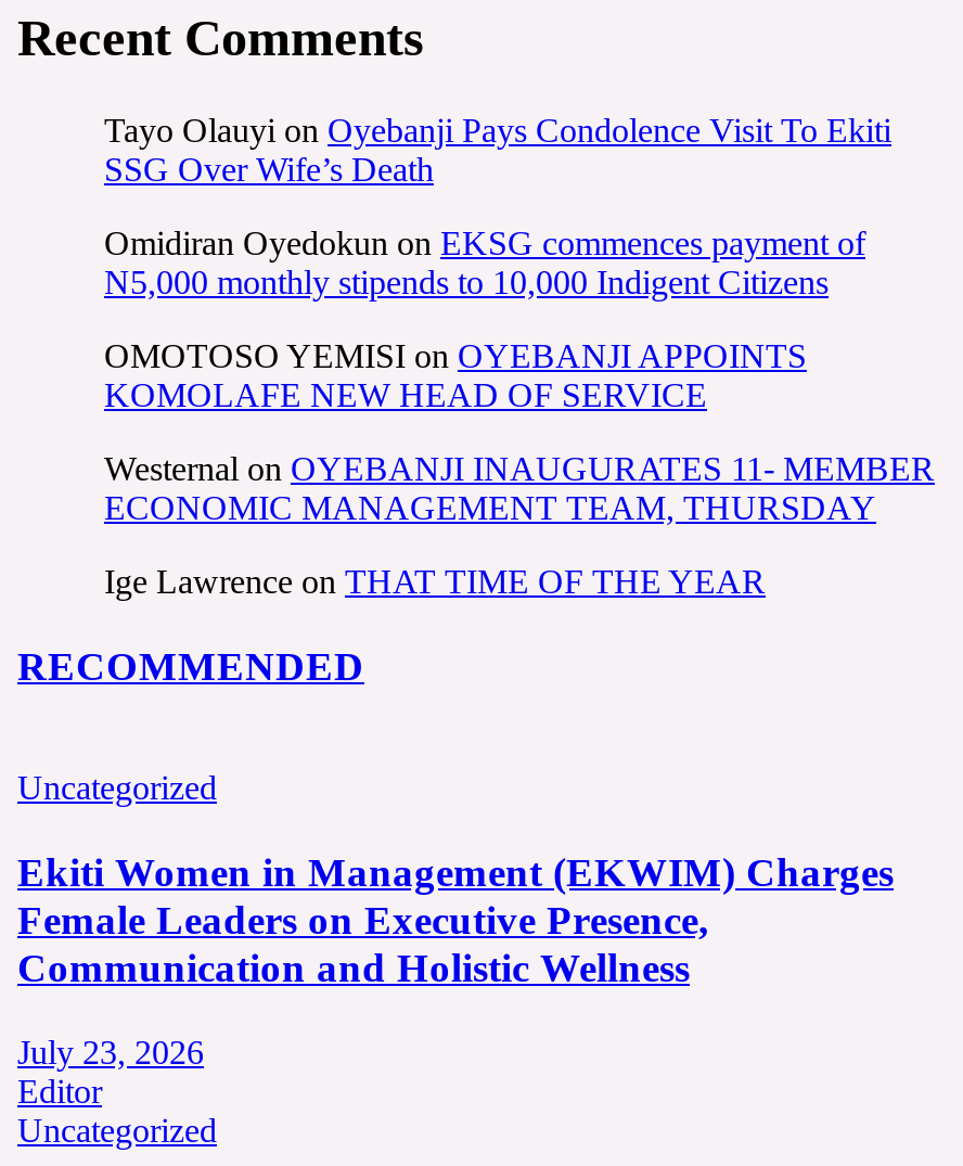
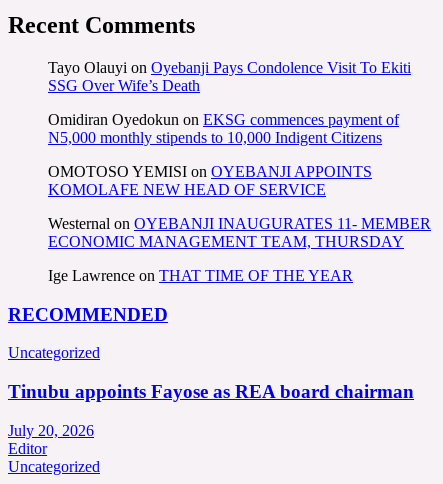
- Ekiti Women in Management (EKWIM) Charges
- Female Leaders on Executive Presence,
- Communication and Holistic Wellness
+ Tinubu appoints Fayose as REA board chairman

- July 23, 2026
+ July 20, 2026
